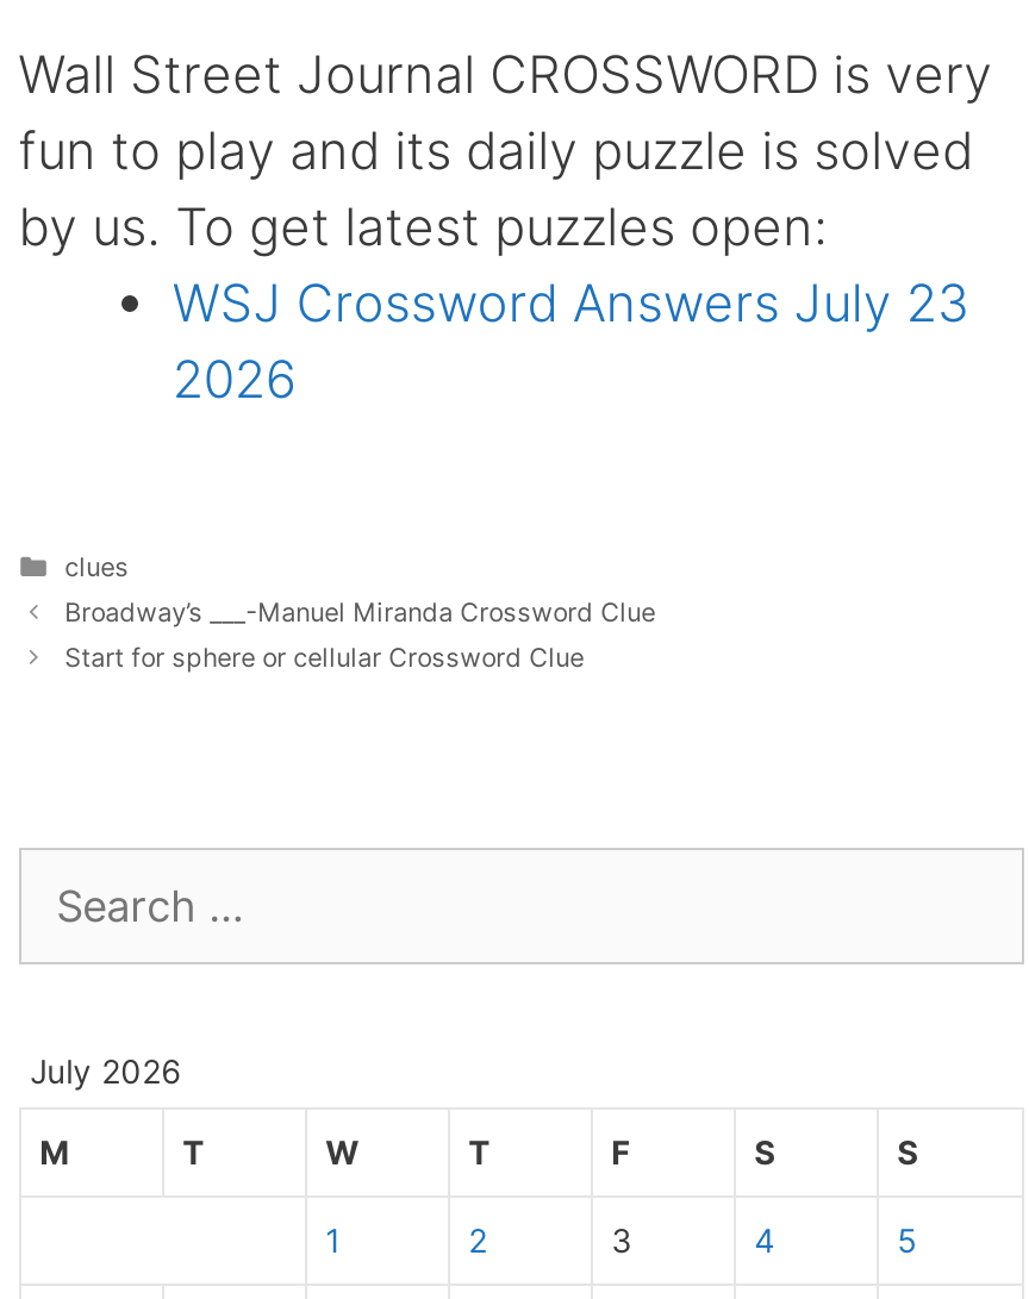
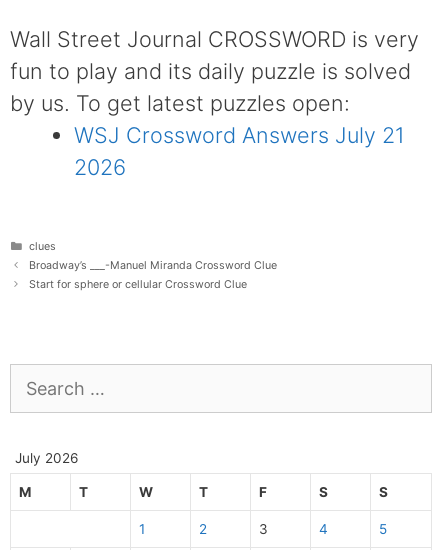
- WSJ Crossword Answers July 23
+ WSJ Crossword Answers July 21
